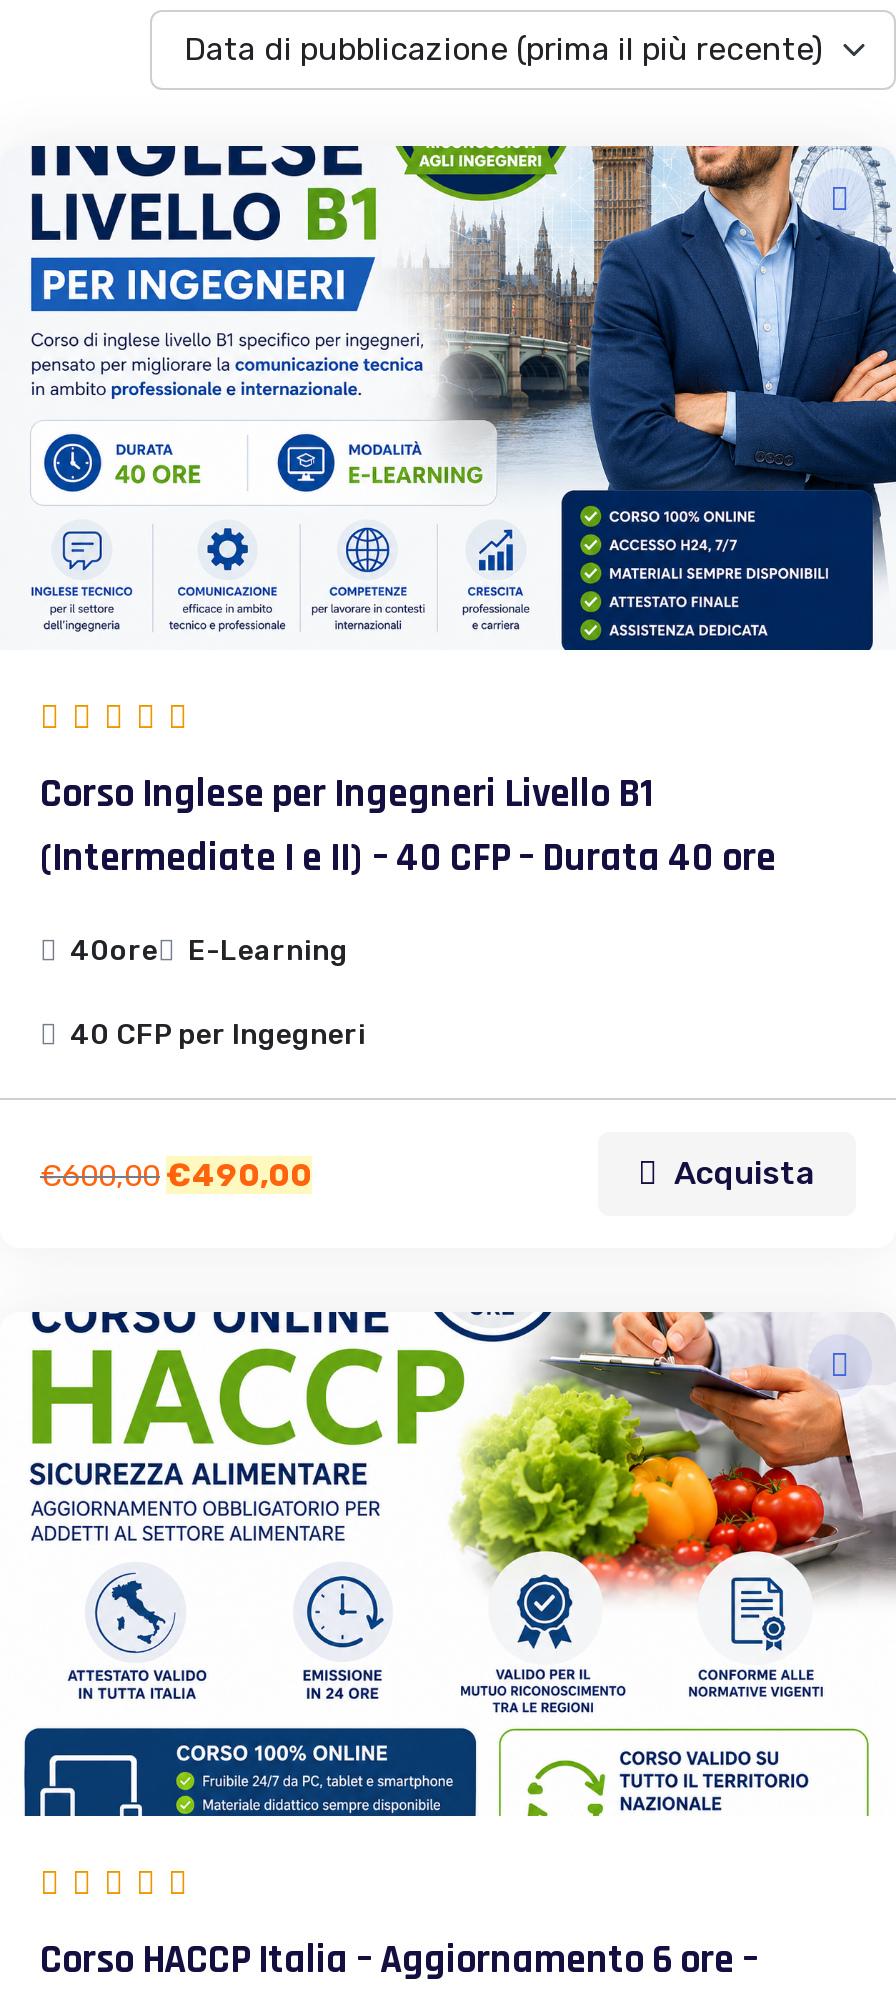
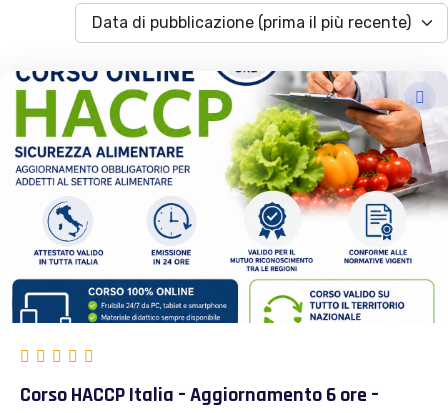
- [image]

- Corso Inglese per Ingegneri Livello B1
- (Intermediate I e II) – 40 CFP – Durata 40 ore
- 40ore
- E-Learning
- 40 CFP per Ingegneri

- €600,00 €490,00
- Acquista
